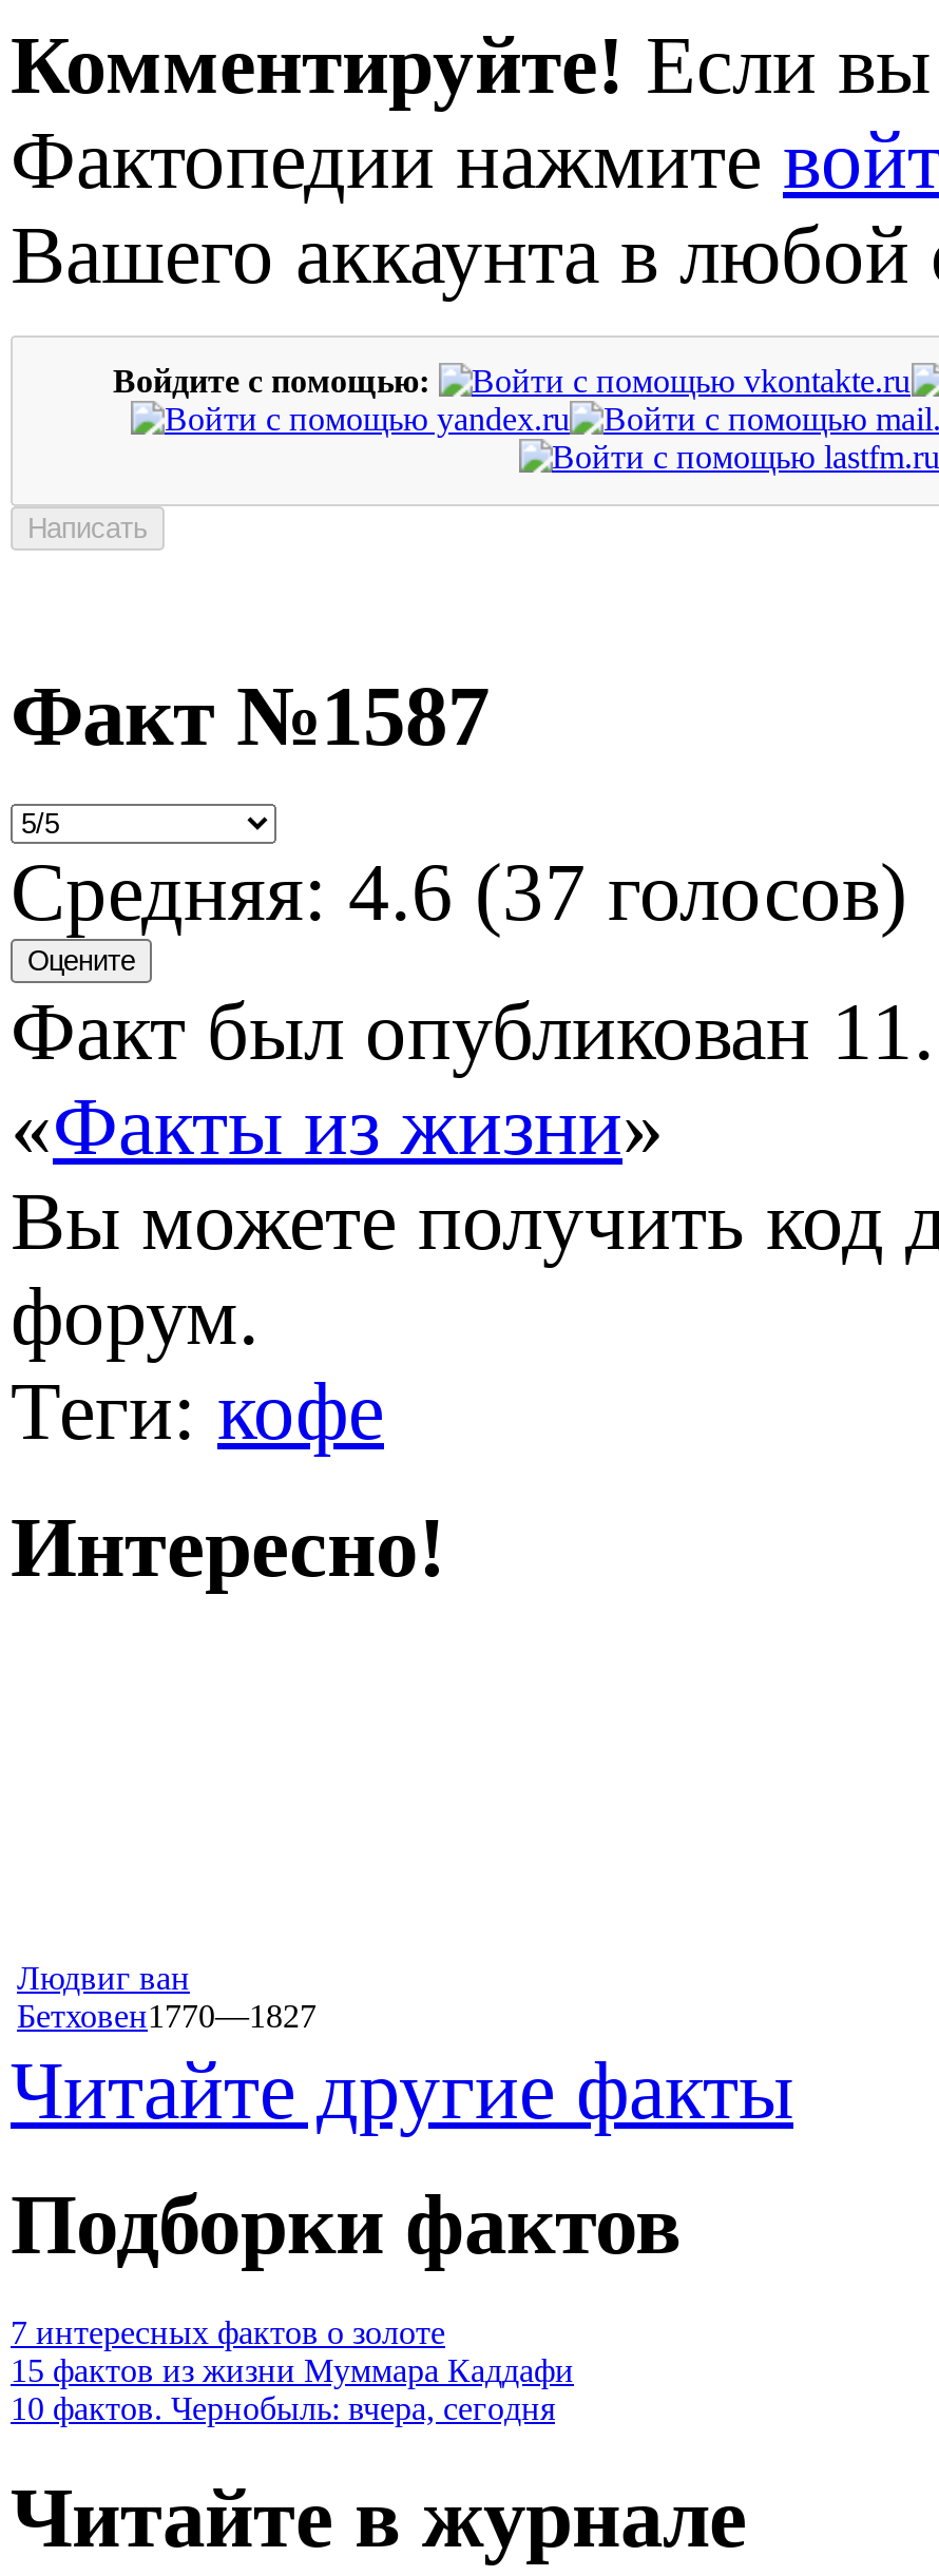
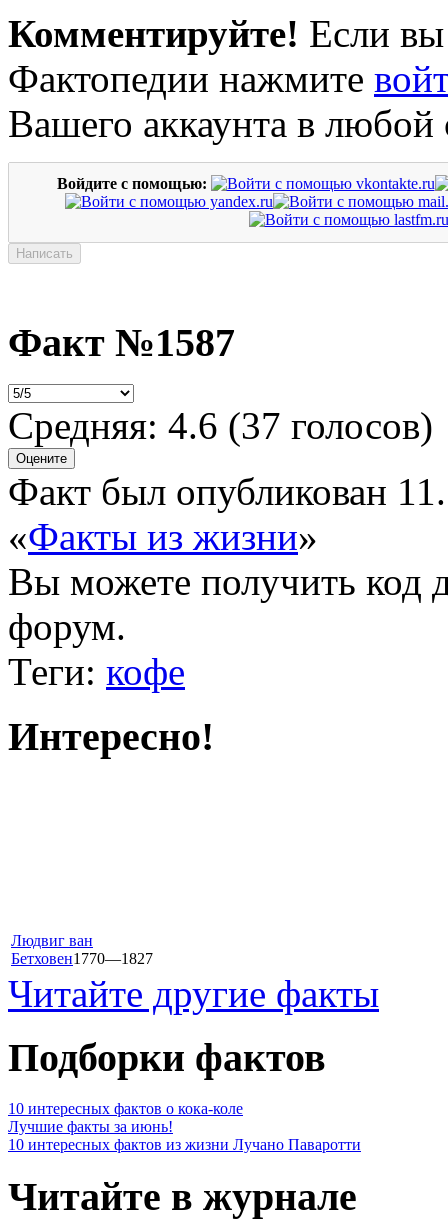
- 7 интересных фактов о золоте
- 15 фактов из жизни Муммара Каддафи
- 10 фактов. Чернобыль: вчера, сегодня
+ 10 интересных фактов о кока-коле
+ Лучшие факты за июнь!
+ 10 интересных фактов из жизни Лучано Паваротти
